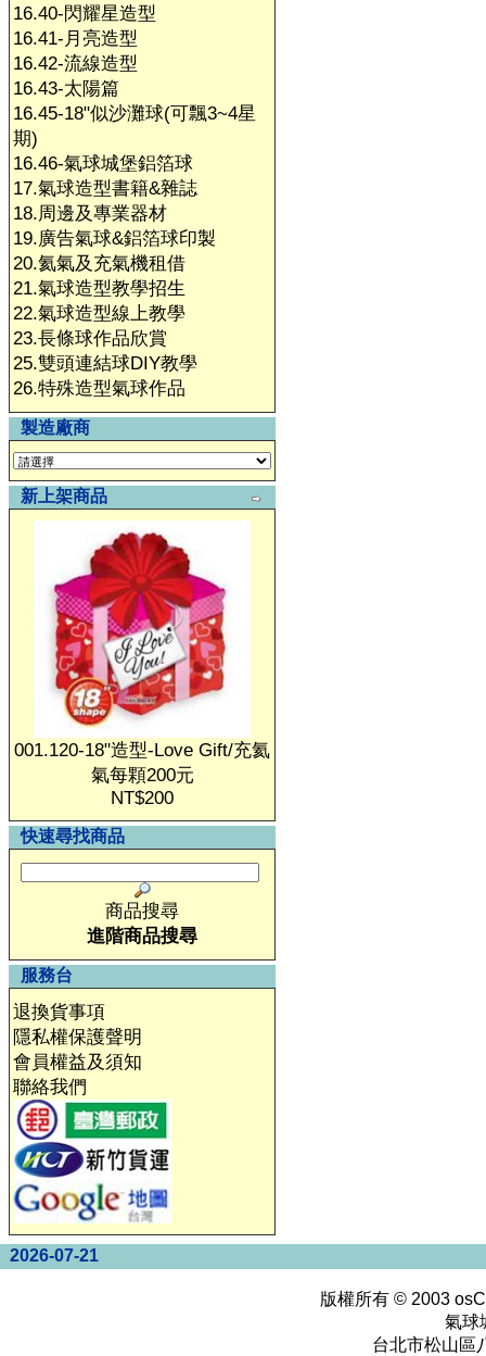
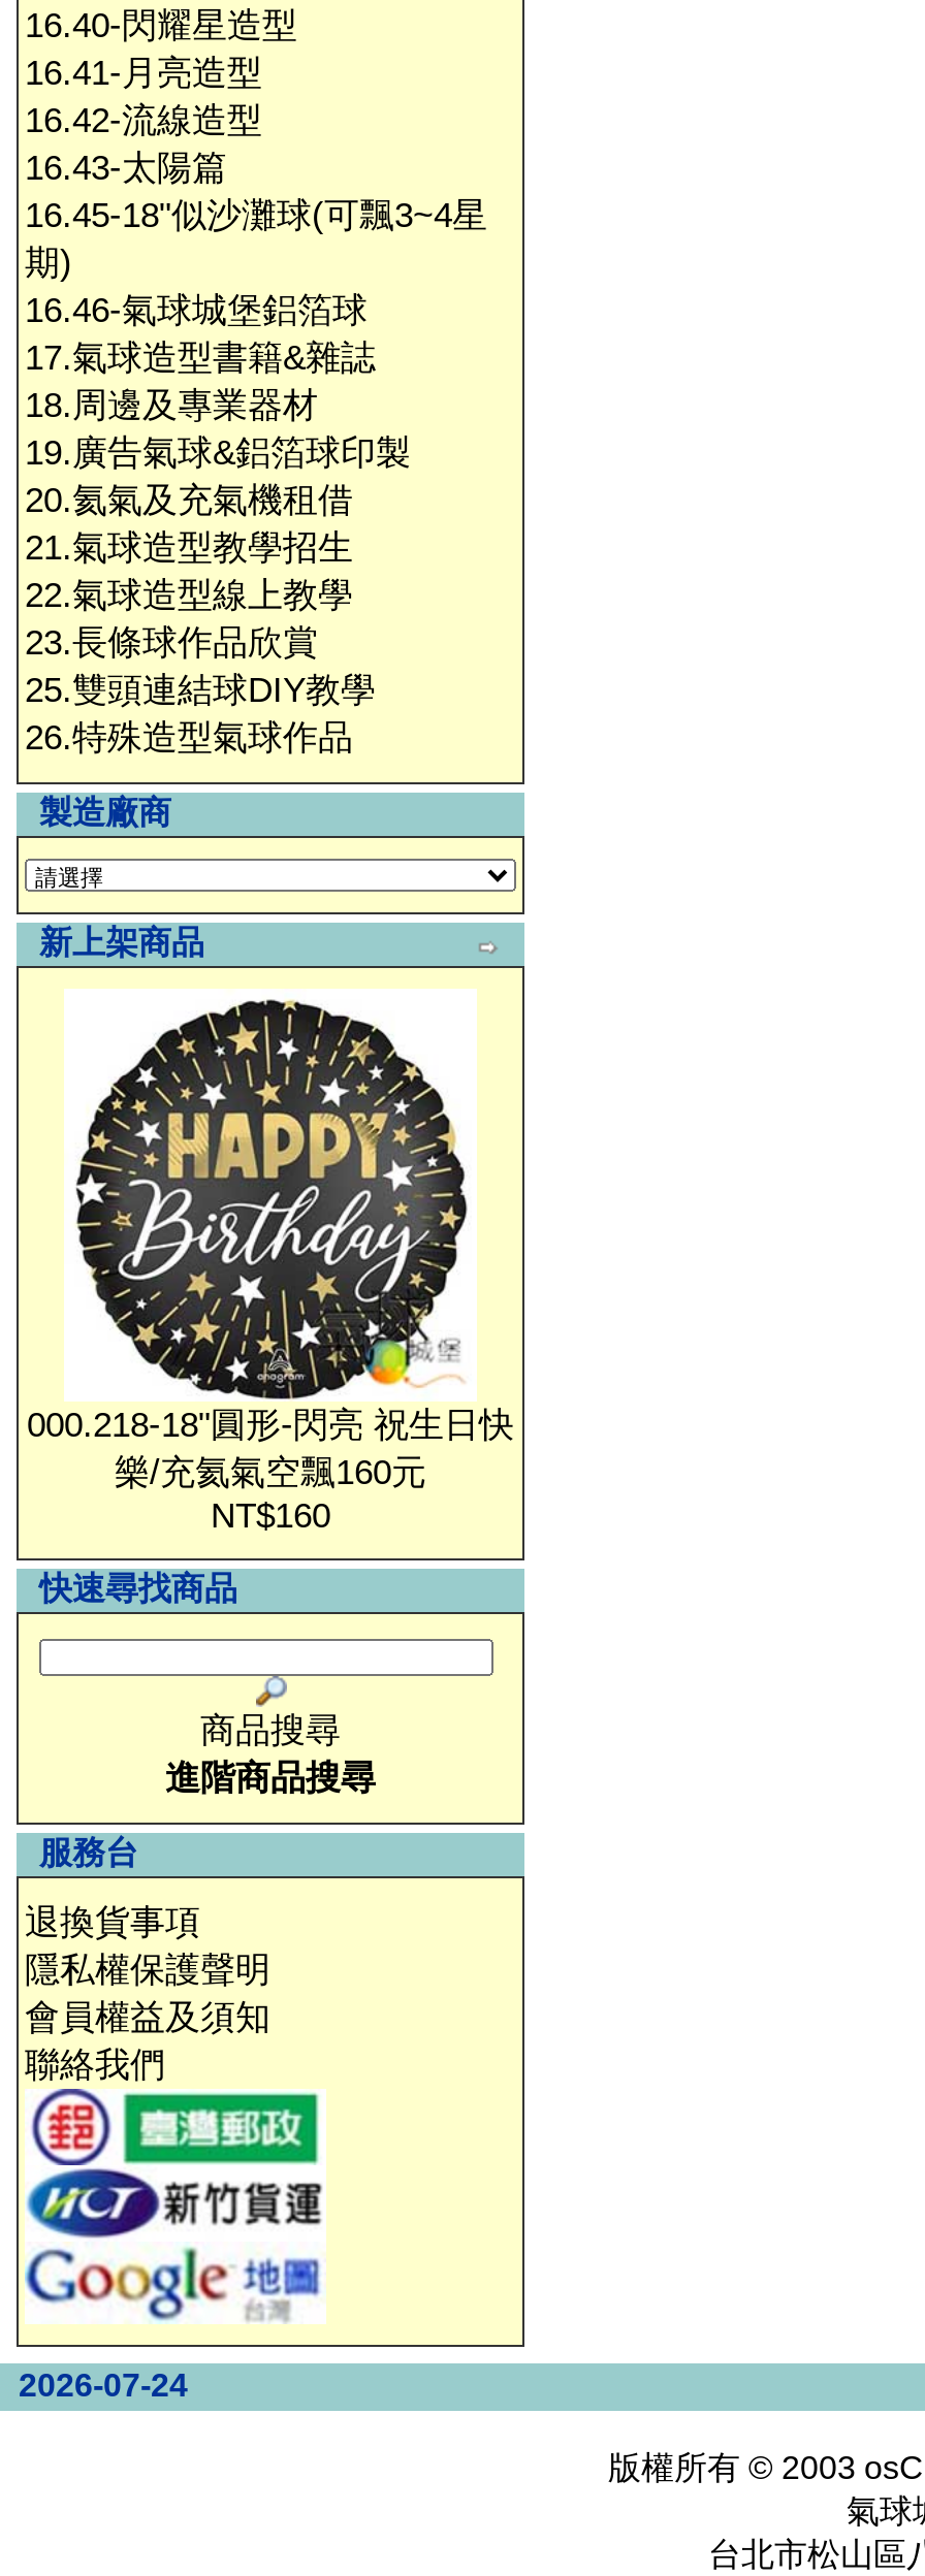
- [image]
- 001.120-18"造型-Love Gift/充氦
- 氣每顆200元
- NT$200
+ [image]
+ 000.218-18"圓形-閃亮 祝生日快
+ 樂/充氦氣空飄160元
+ NT$160

- 2026-07-21
+ 2026-07-24
